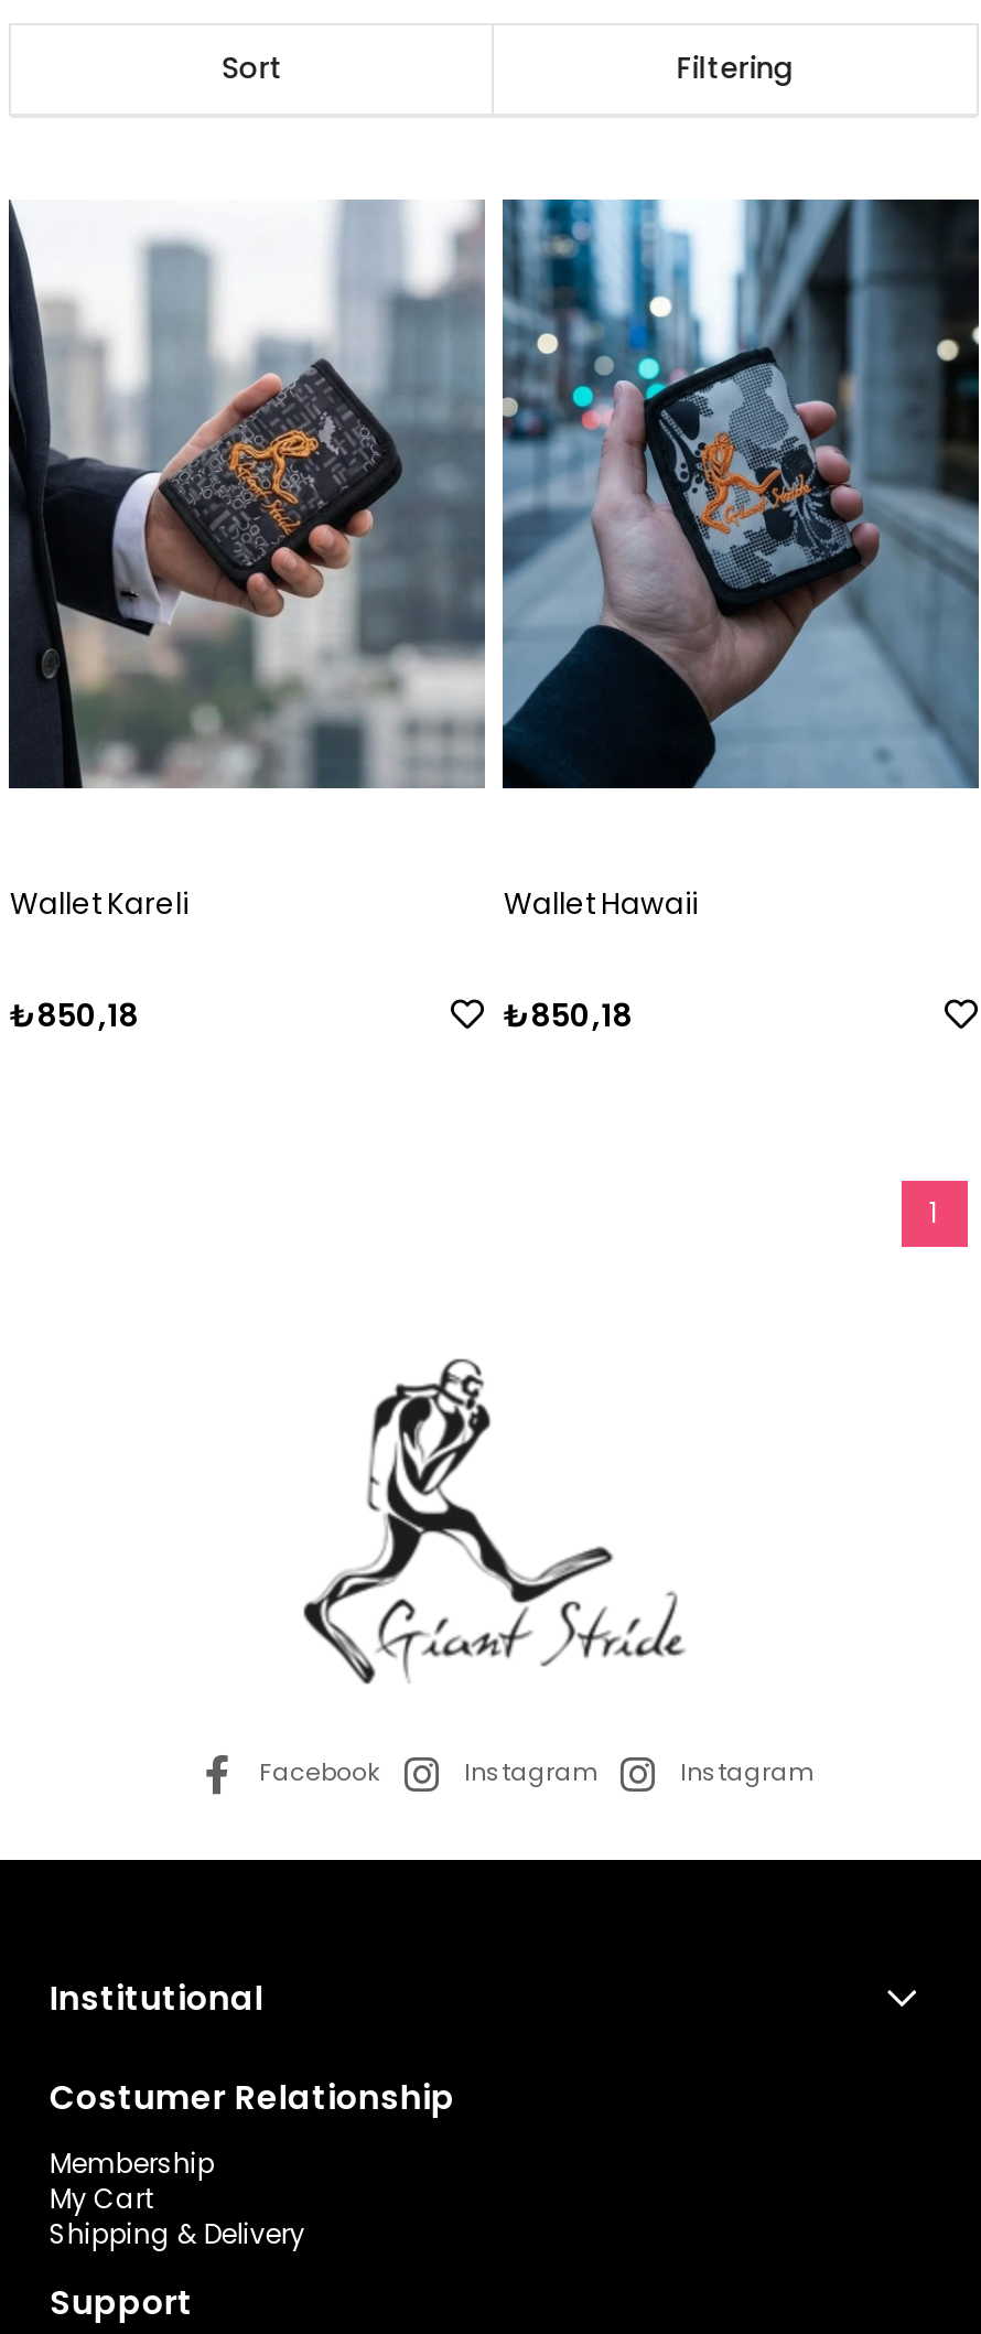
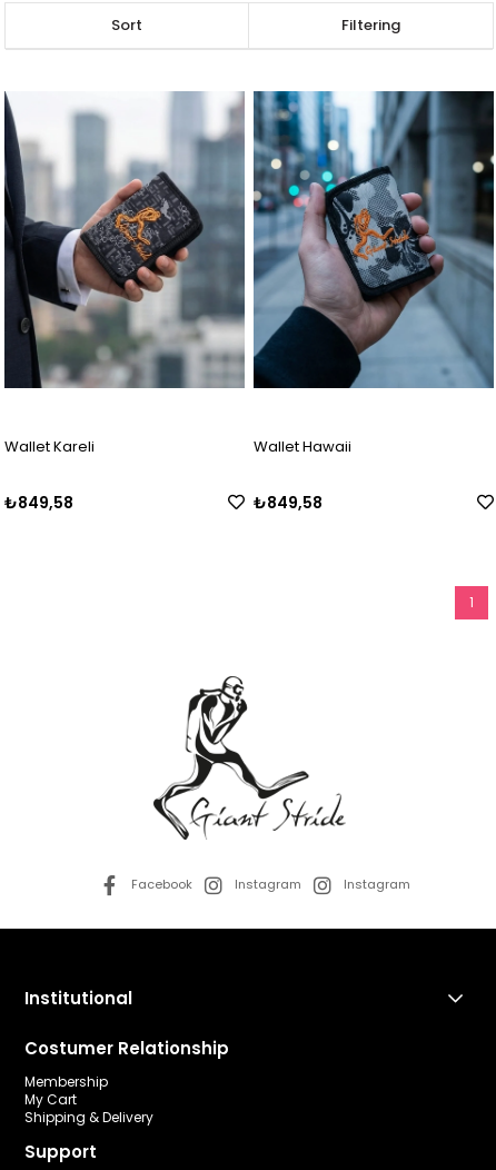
- ₺850,18
+ ₺849,58

- ₺850,18
+ ₺849,58
